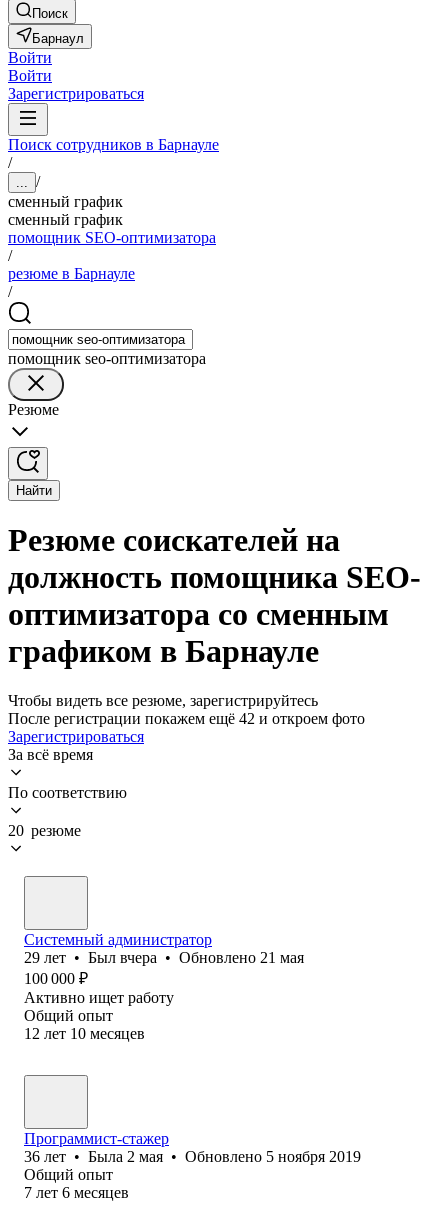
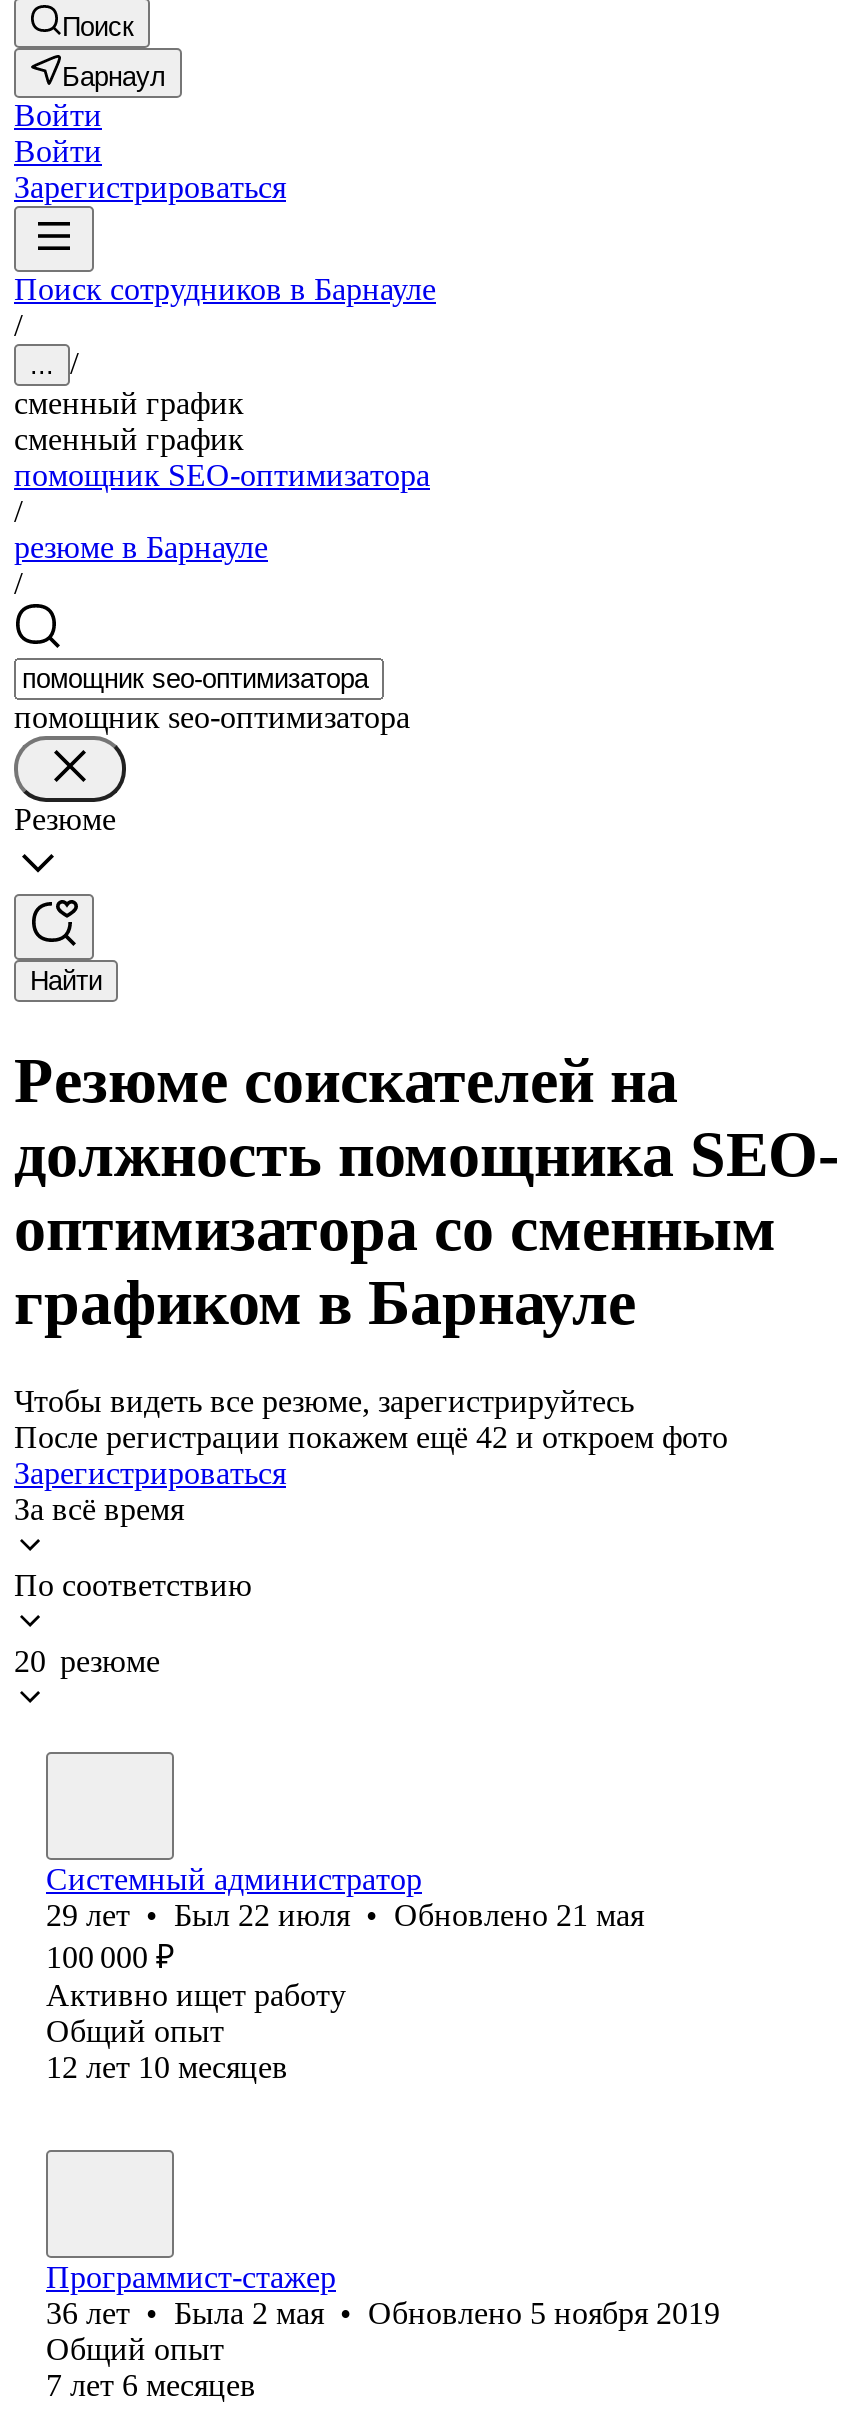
- 29 лет • Был вчера • Обновлено 21 мая
+ 29 лет • Был 22 июля • Обновлено 21 мая
